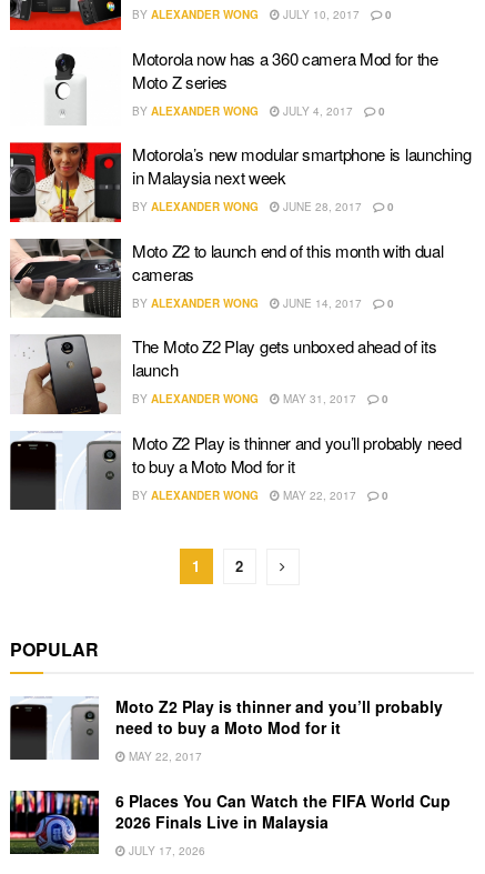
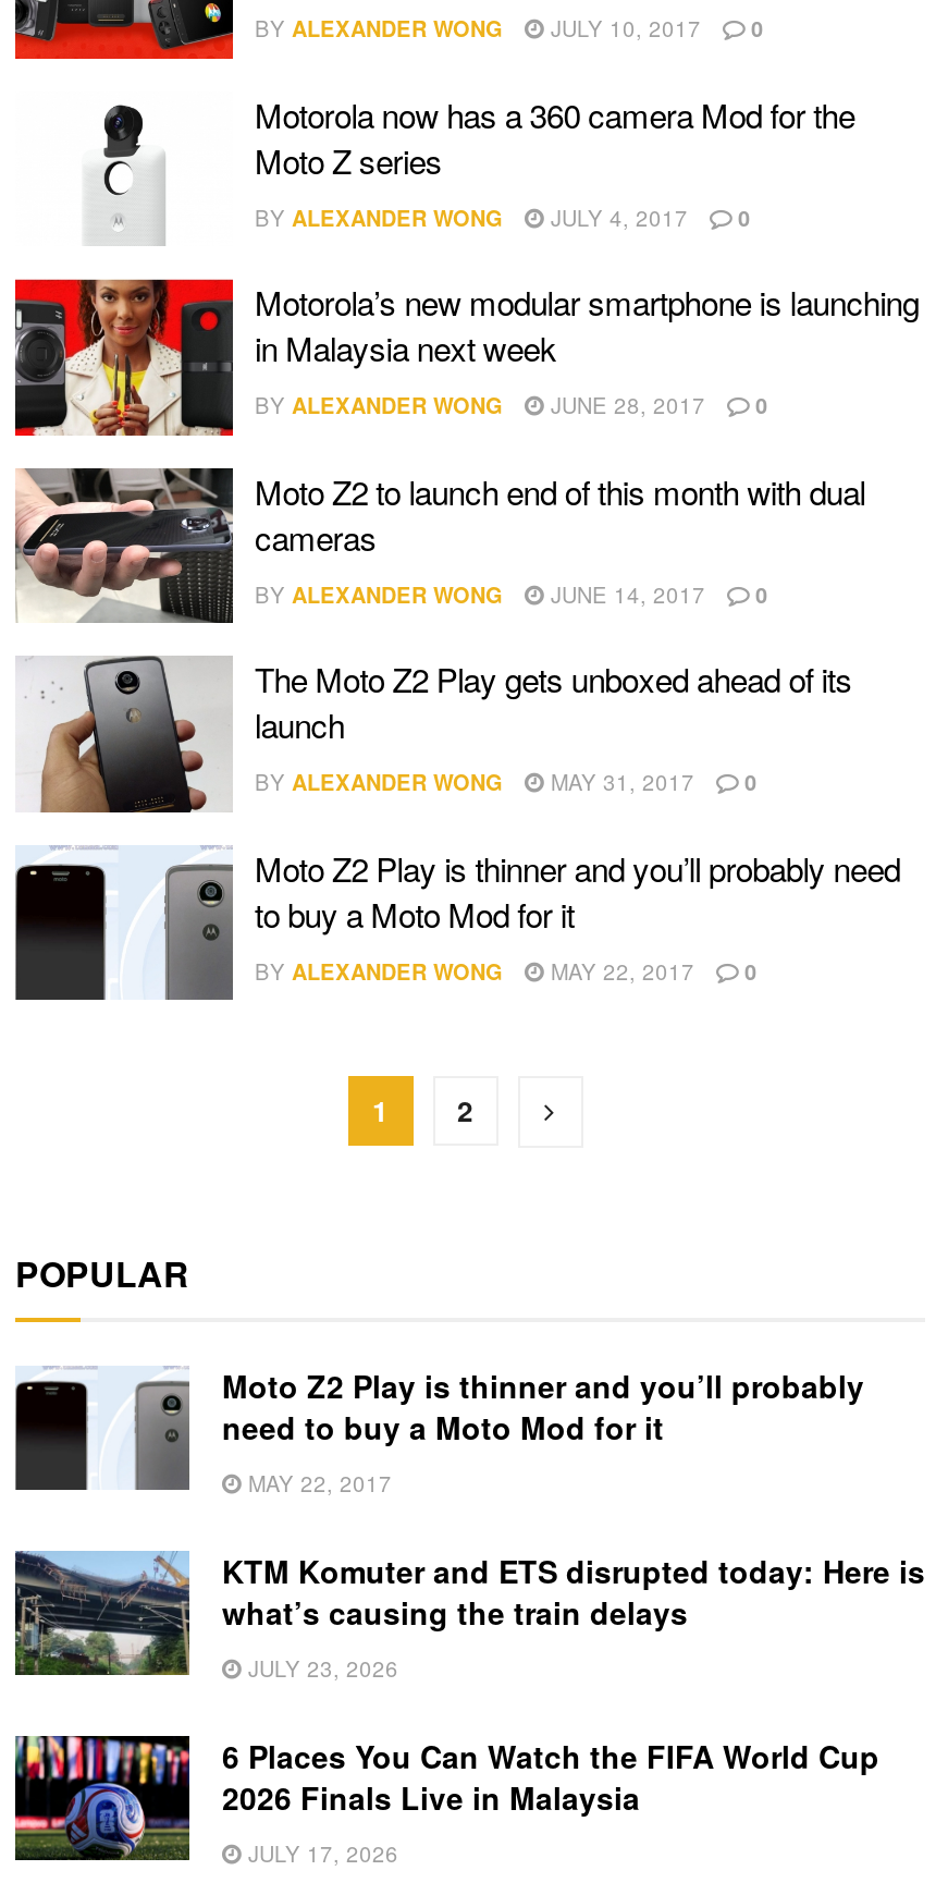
+ [image]
+ KTM Komuter and ETS disrupted today: Here is
+ what’s causing the train delays
+ JULY 23, 2026
